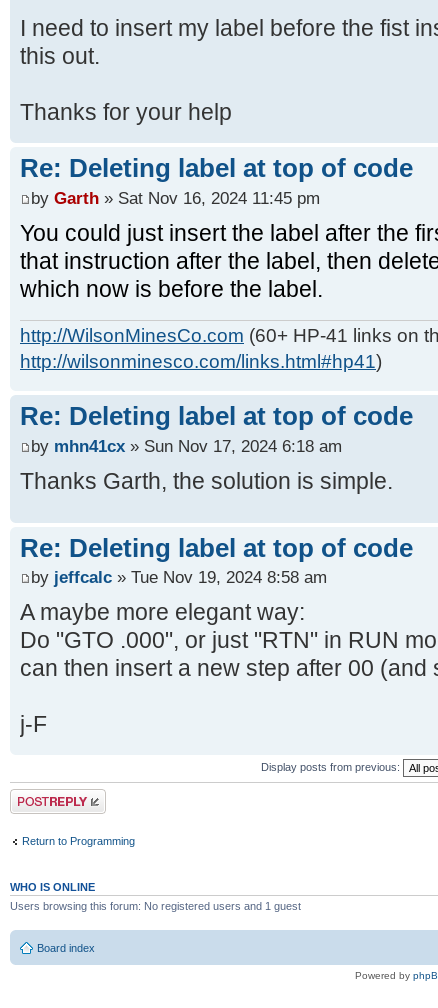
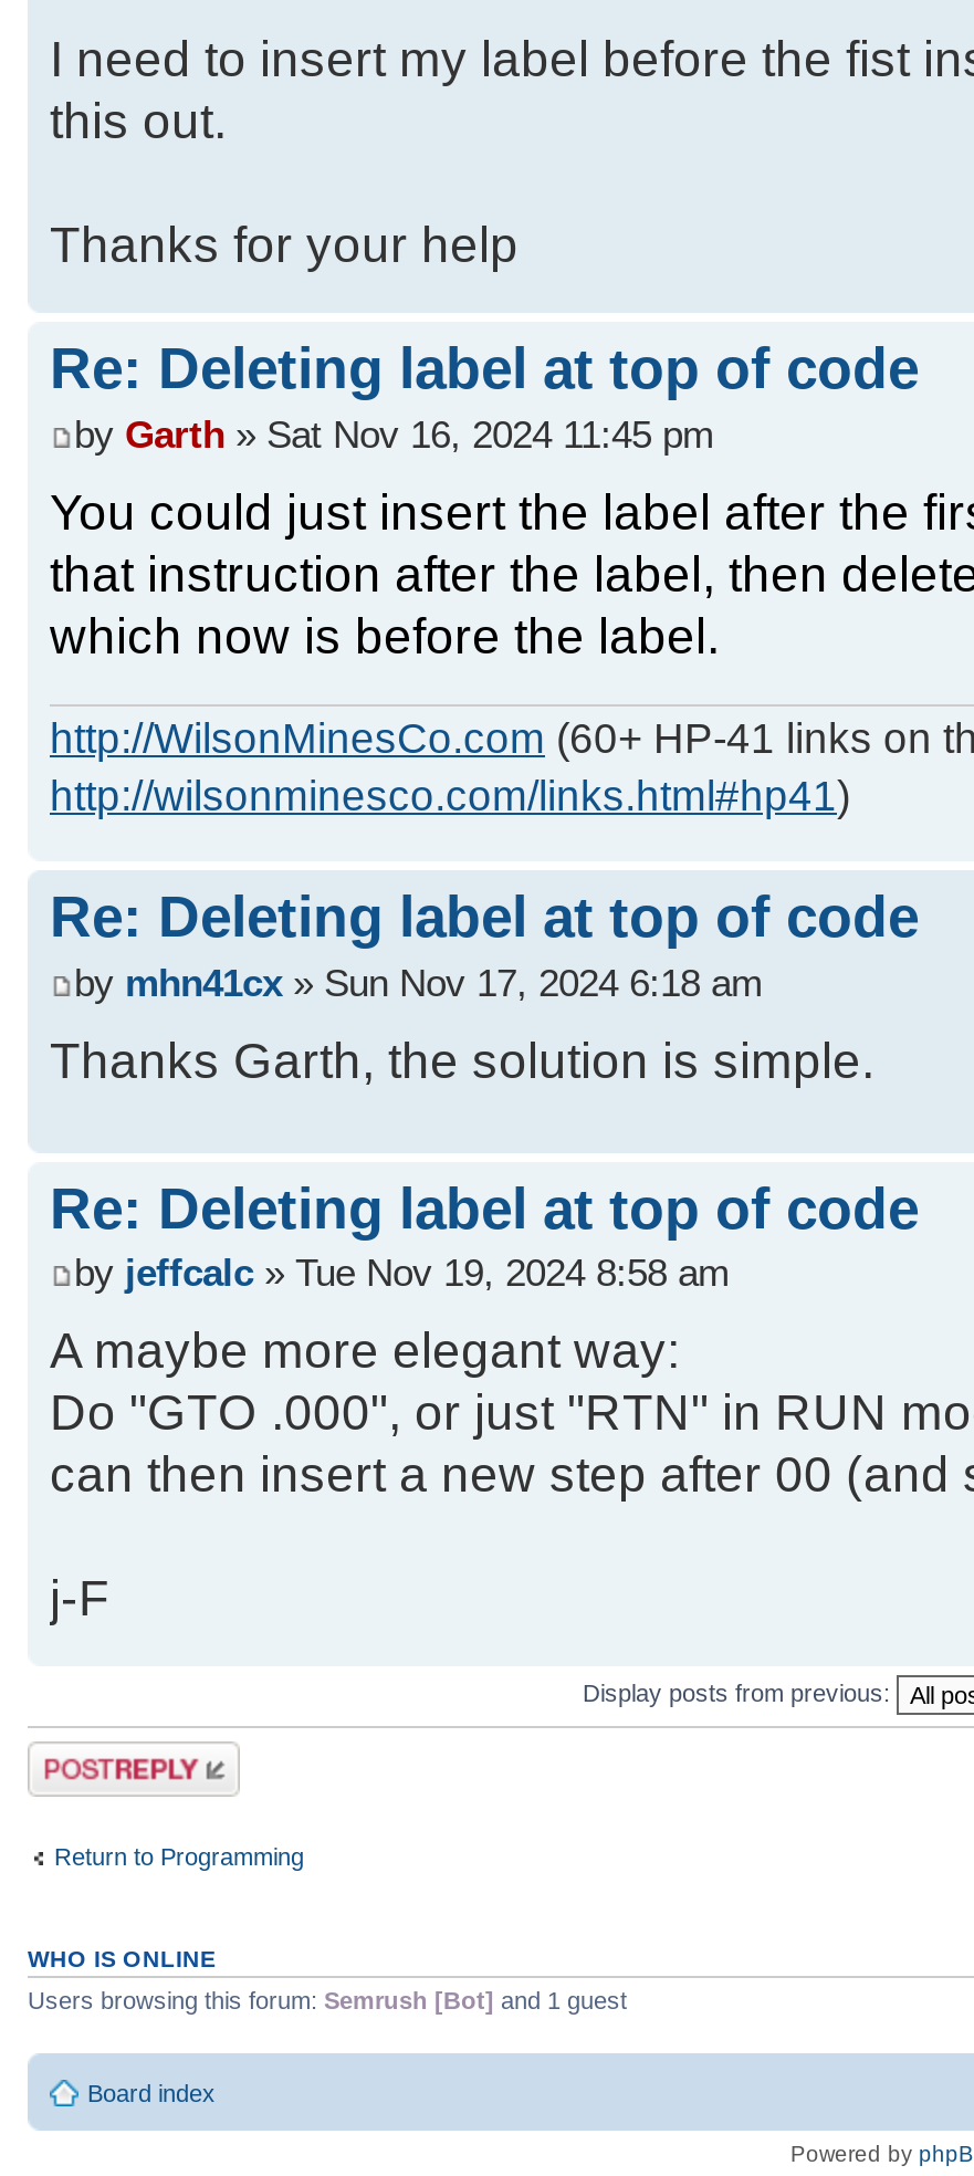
- Users browsing this forum: No registered users and 1 guest
+ Users browsing this forum: Semrush [Bot] and 1 guest
